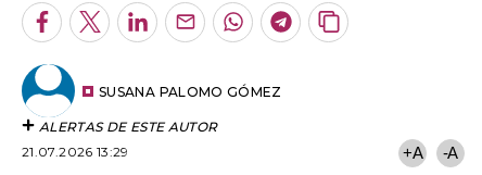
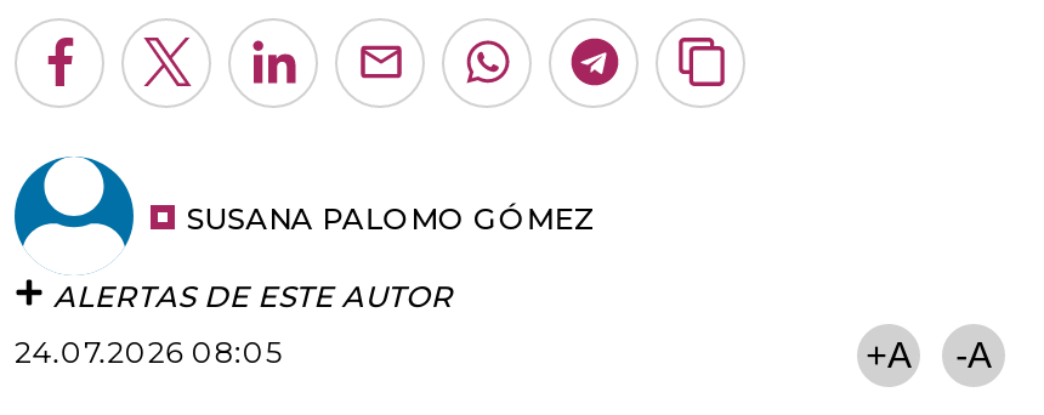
- 21.07.2026 13:29
+ 24.07.2026 08:05
